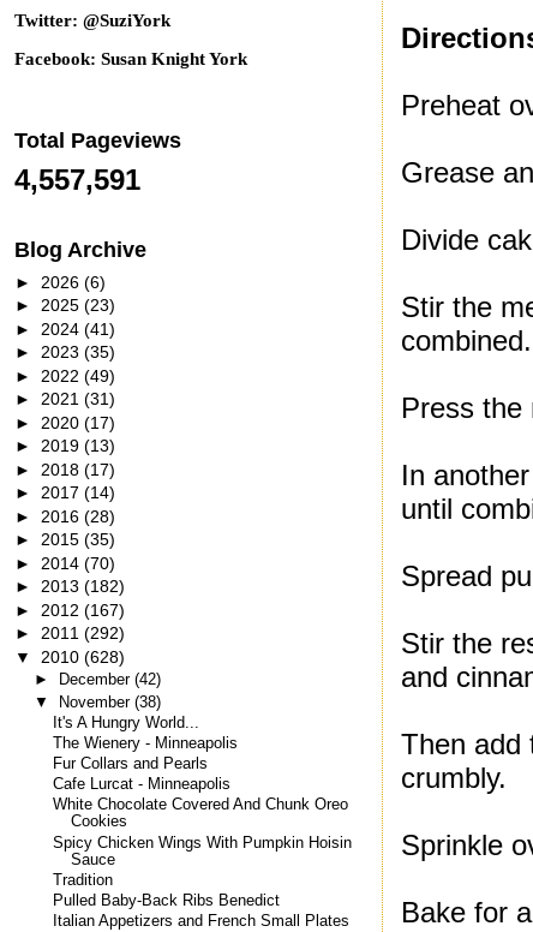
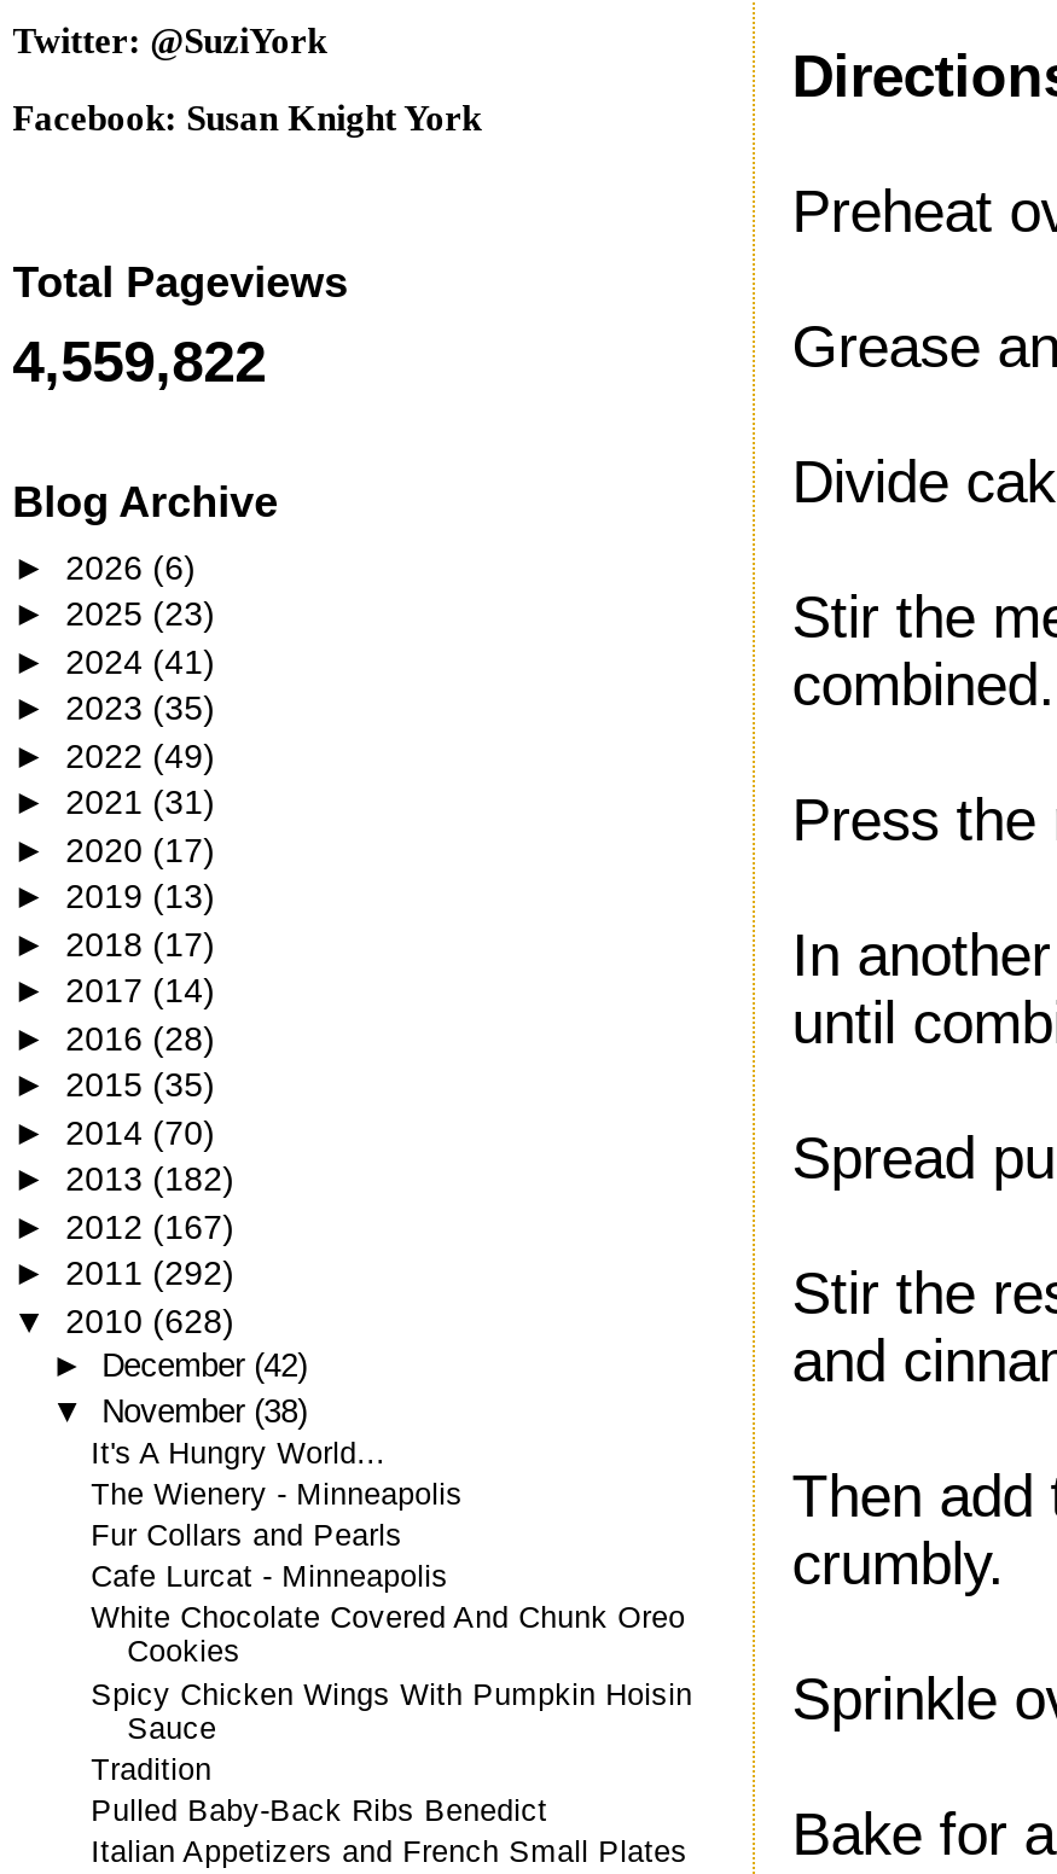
- 4,557,591
+ 4,559,822
